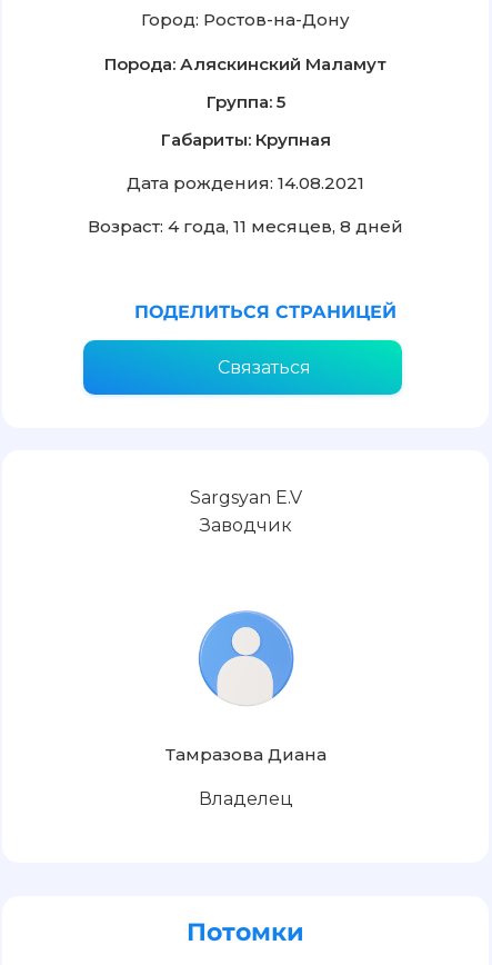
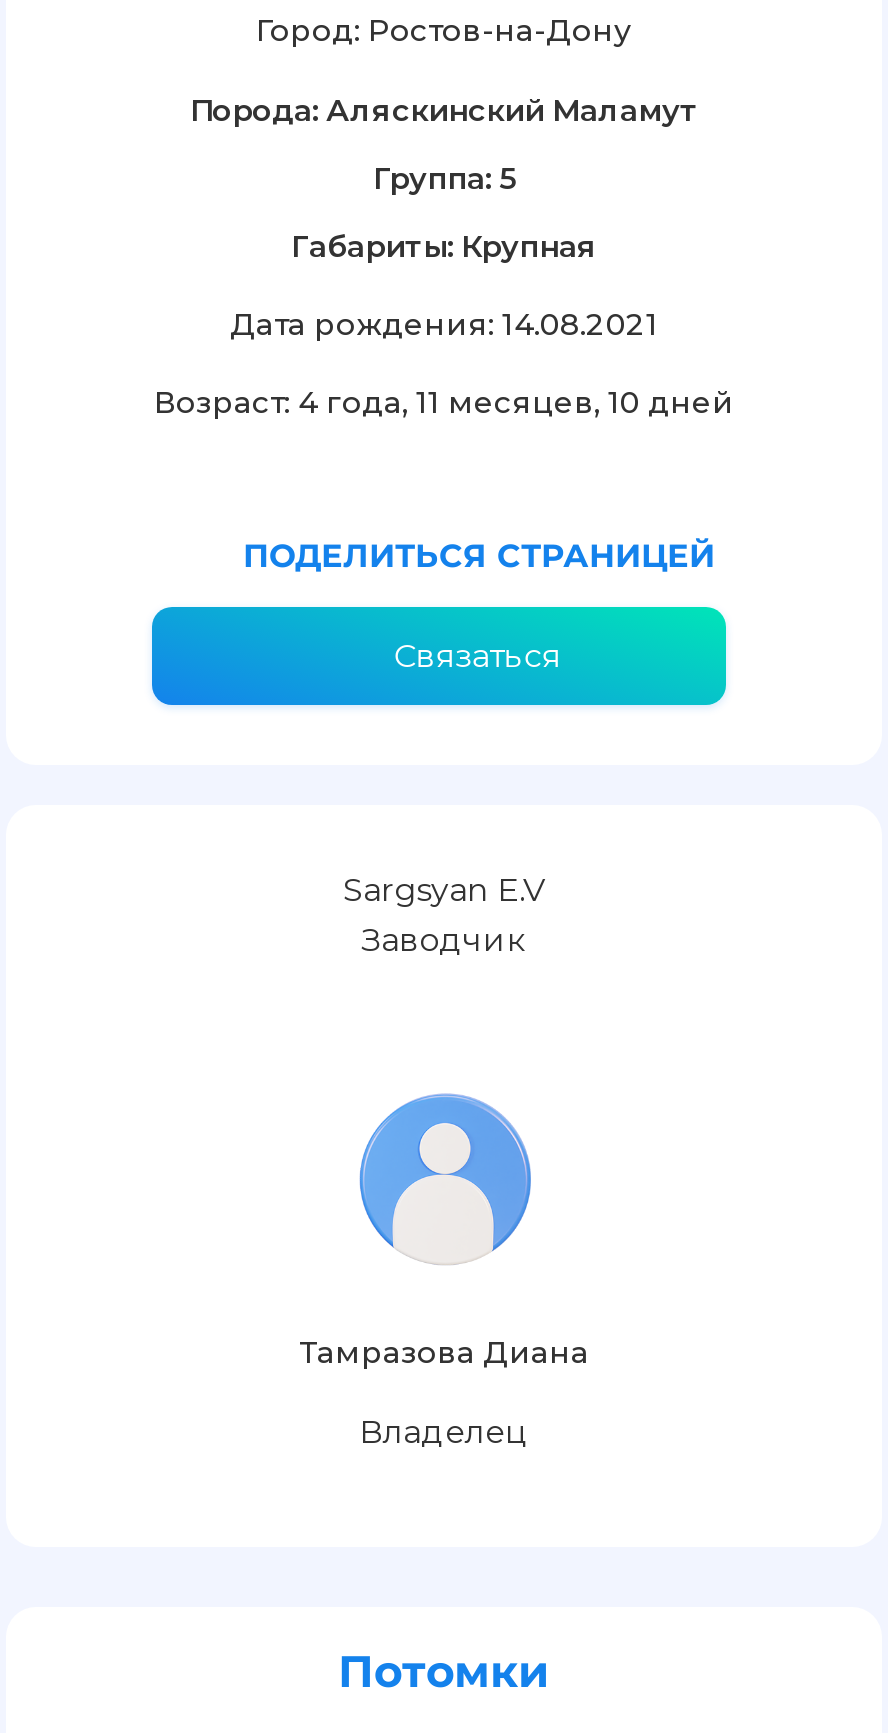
- Возраст: 4 года, 11 месяцев, 8 дней
+ Возраст: 4 года, 11 месяцев, 10 дней
